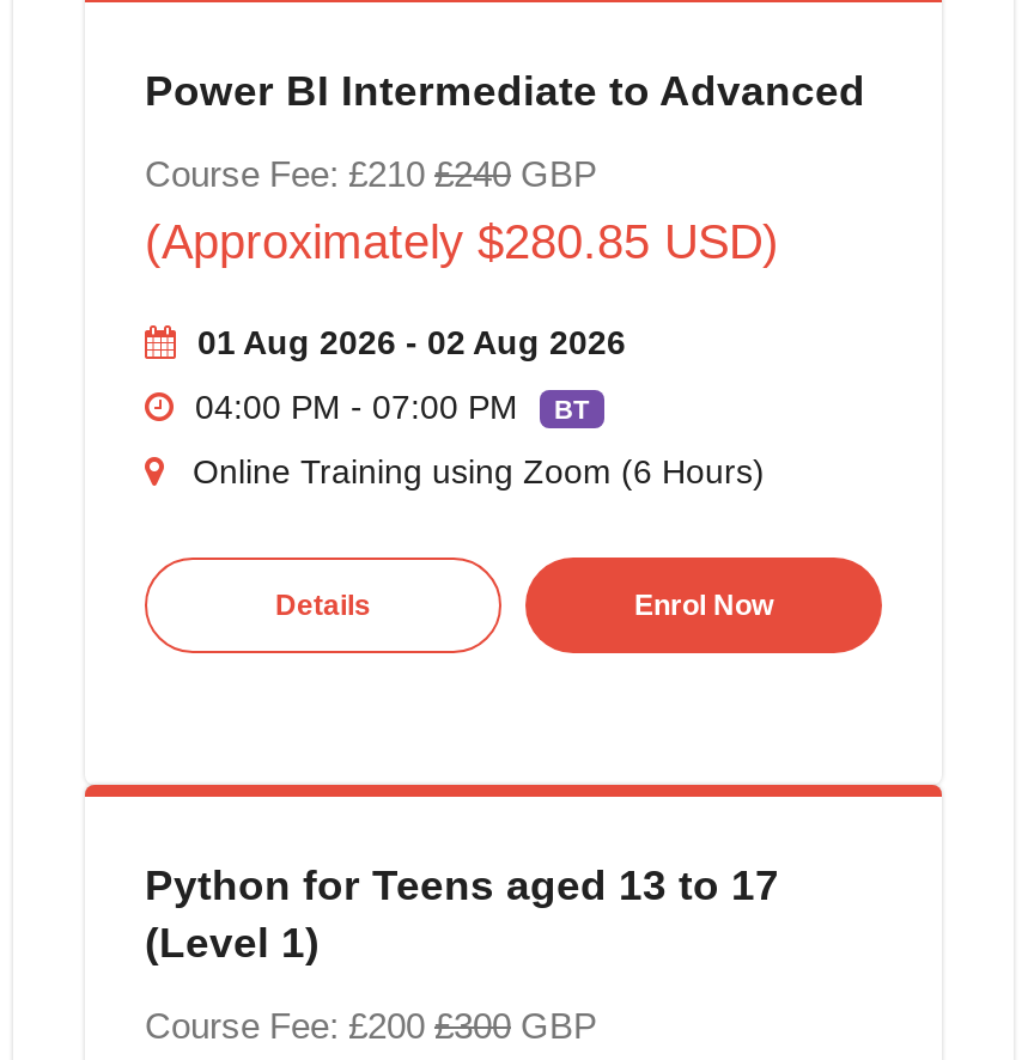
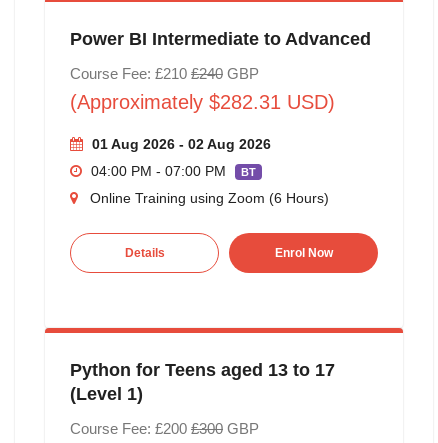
- (Approximately $280.85 USD)
+ (Approximately $282.31 USD)
